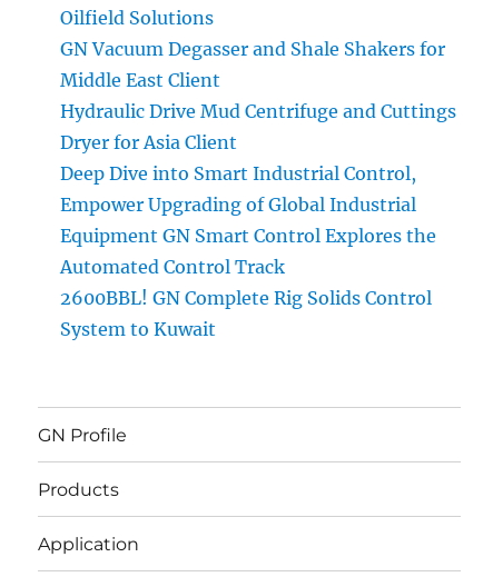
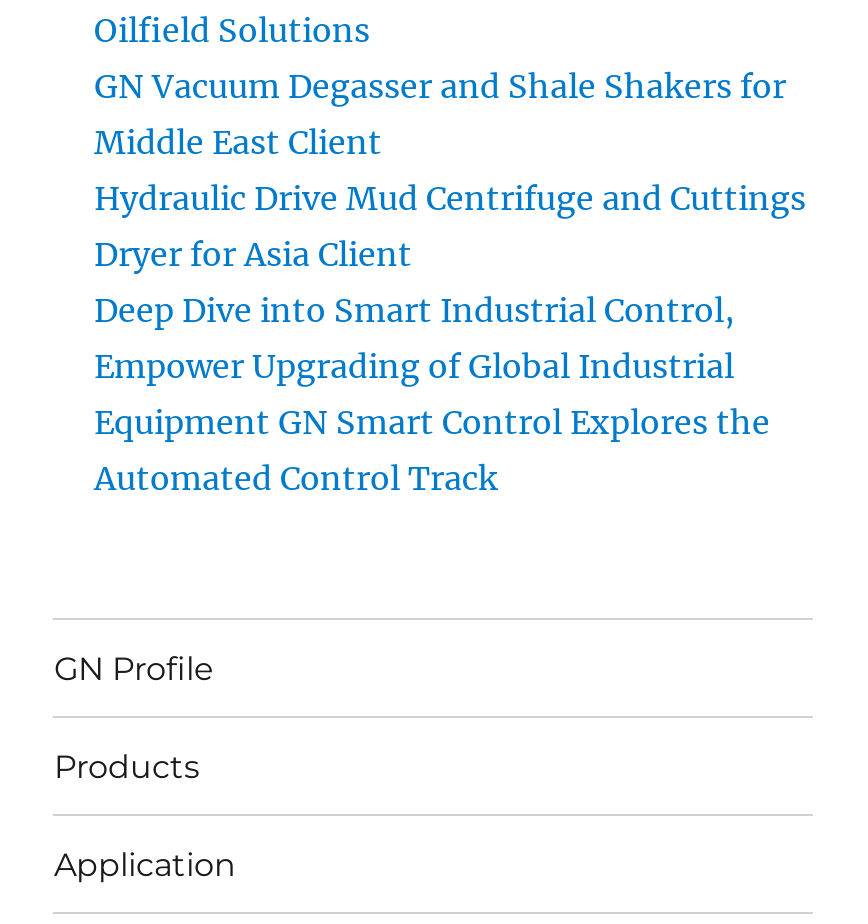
- 2600BBL! GN Complete Rig Solids Control
- System to Kuwait
